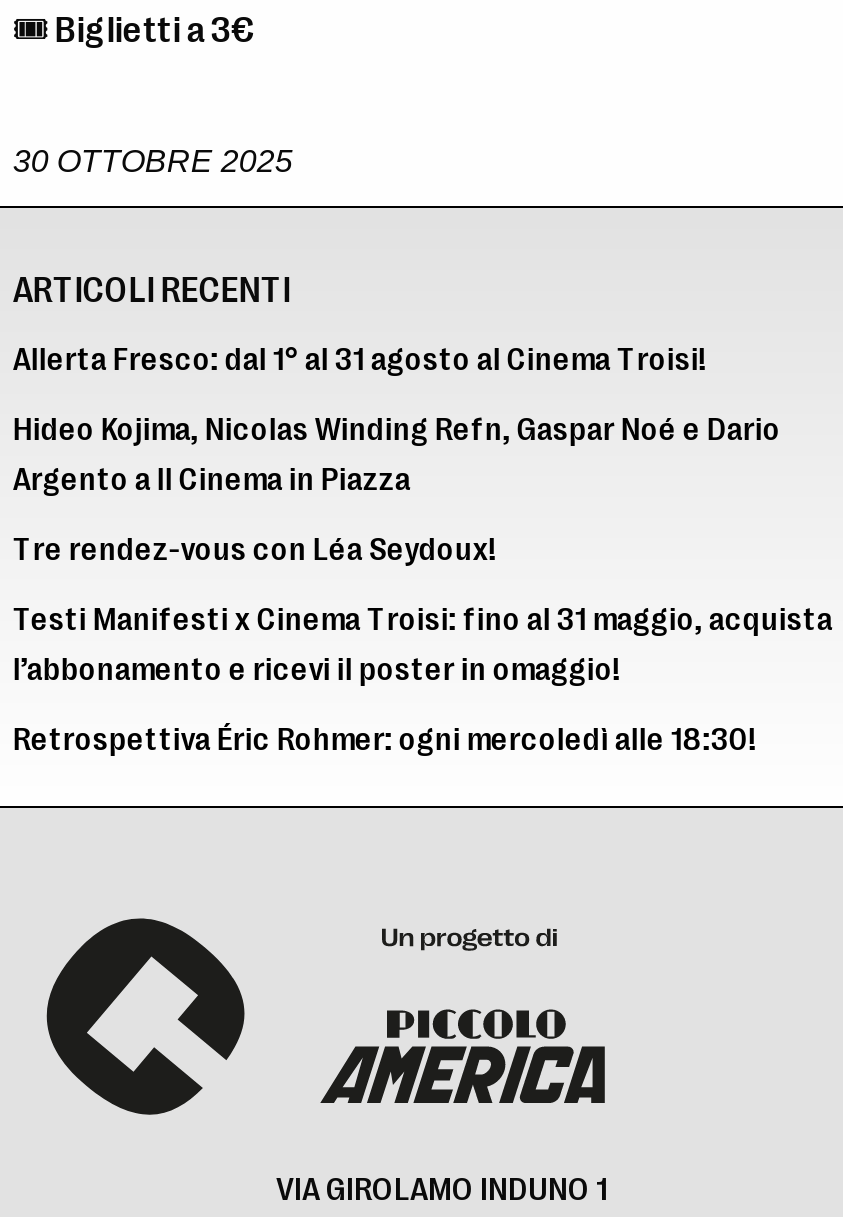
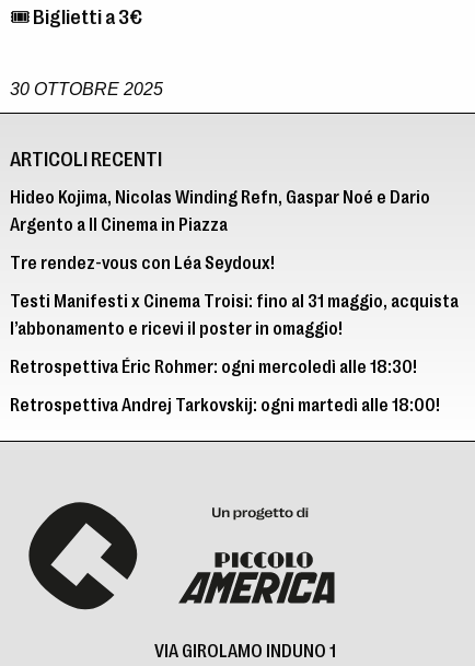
- Allerta Fresco: dal 1° al 31 agosto al Cinema Troisi!

moved up: Hideo Kojima, Nicolas Winding Refn, Gaspar Noé e Dario | Argento a Il Cinema in Piazza | Tre rendez-vous con Léa Seydoux! | Testi Manifesti x Cinema Troisi: fino al 31 maggio, acquista | l’abbonamento e ricevi il poster in omaggio! | Retrospettiva Éric Rohmer: ogni mercoledì alle 18:30!

+ Retrospettiva Andrej Tarkovskij: ogni martedì alle 18:00!
